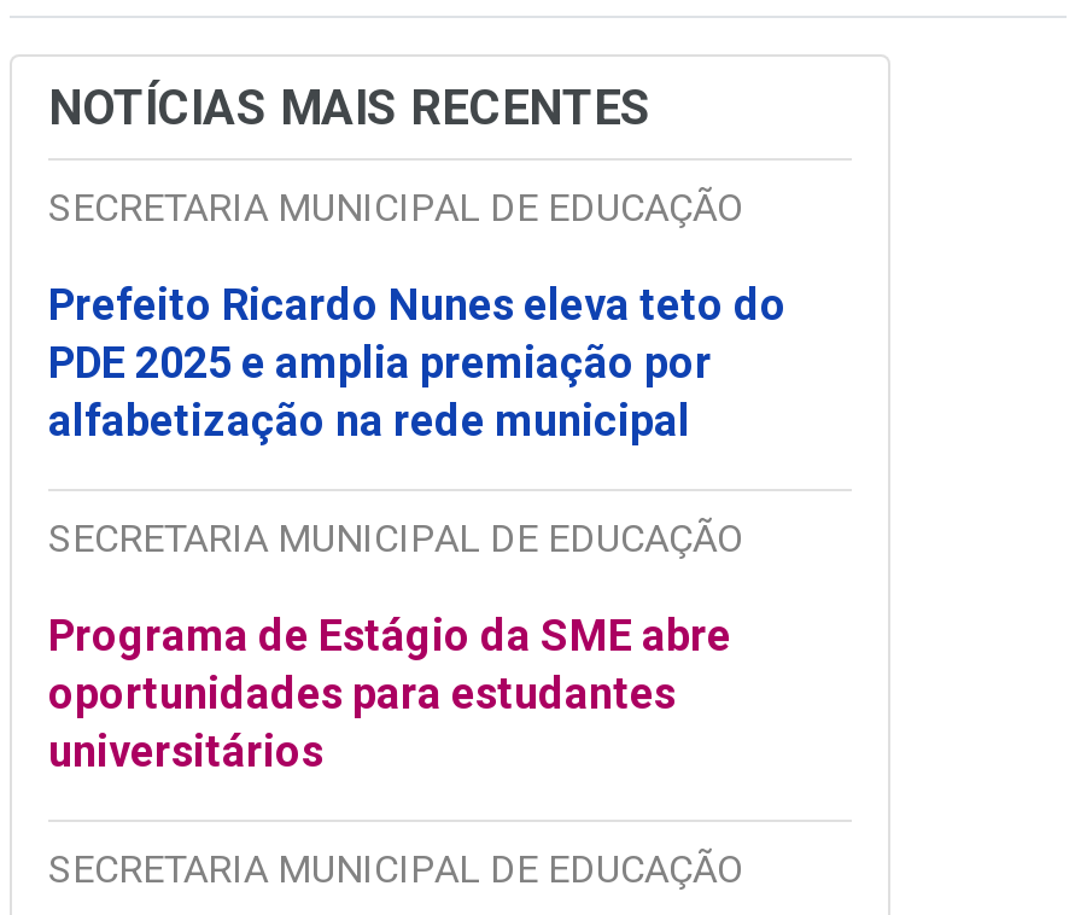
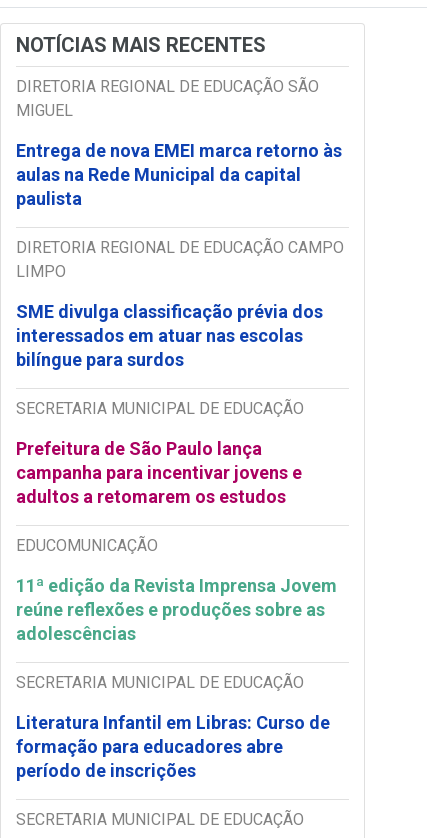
+ DIRETORIA REGIONAL DE EDUCAÇÃO SÃO
+ MIGUEL
+ Entrega de nova EMEI marca retorno às
+ aulas na Rede Municipal da capital
+ paulista
+ DIRETORIA REGIONAL DE EDUCAÇÃO CAMPO
+ LIMPO
+ SME divulga classificação prévia dos
+ interessados em atuar nas escolas
+ bilíngue para surdos

- Prefeito Ricardo Nunes eleva teto do
- PDE 2025 e amplia premiação por
- alfabetização na rede municipal
+ Prefeitura de São Paulo lança
+ campanha para incentivar jovens e
+ adultos a retomarem os estudos
+ EDUCOMUNICAÇÃO
+ 11ª edição da Revista Imprensa Jovem
+ reúne reflexões e produções sobre as
+ adolescências

- Programa de Estágio da SME abre
- oportunidades para estudantes
- universitários
+ Literatura Infantil em Libras: Curso de
+ formação para educadores abre
+ período de inscrições
